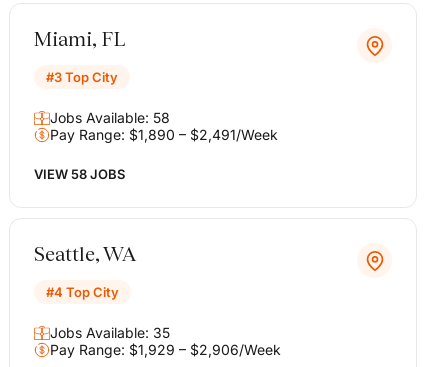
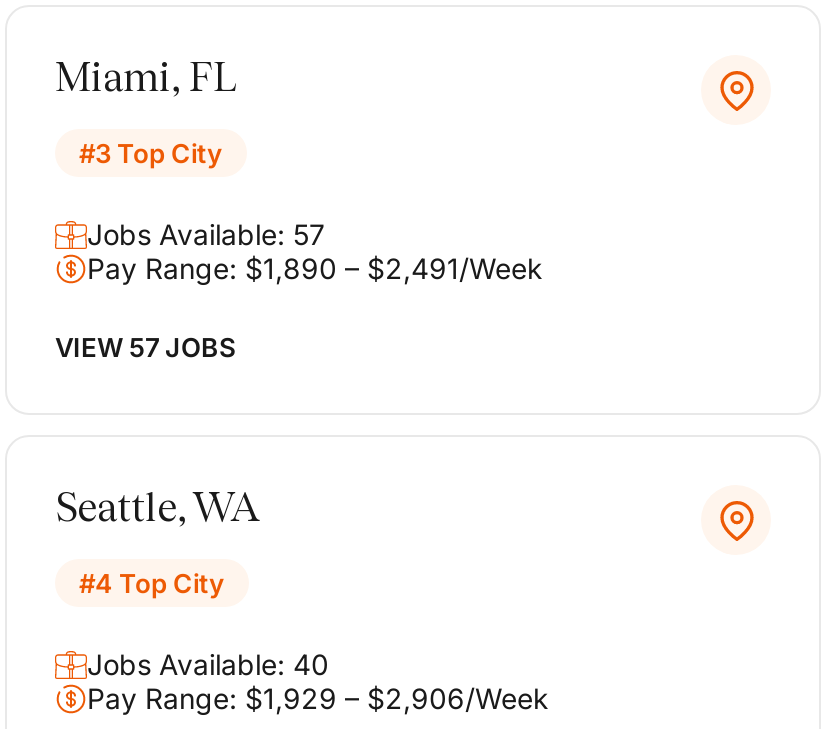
- Jobs Available: 58
+ Jobs Available: 57

- VIEW 58 JOBS
+ VIEW 57 JOBS

- Jobs Available: 35
+ Jobs Available: 40
